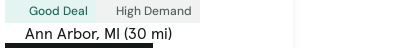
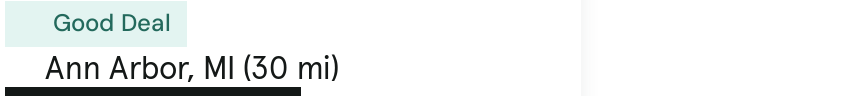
- High Demand
